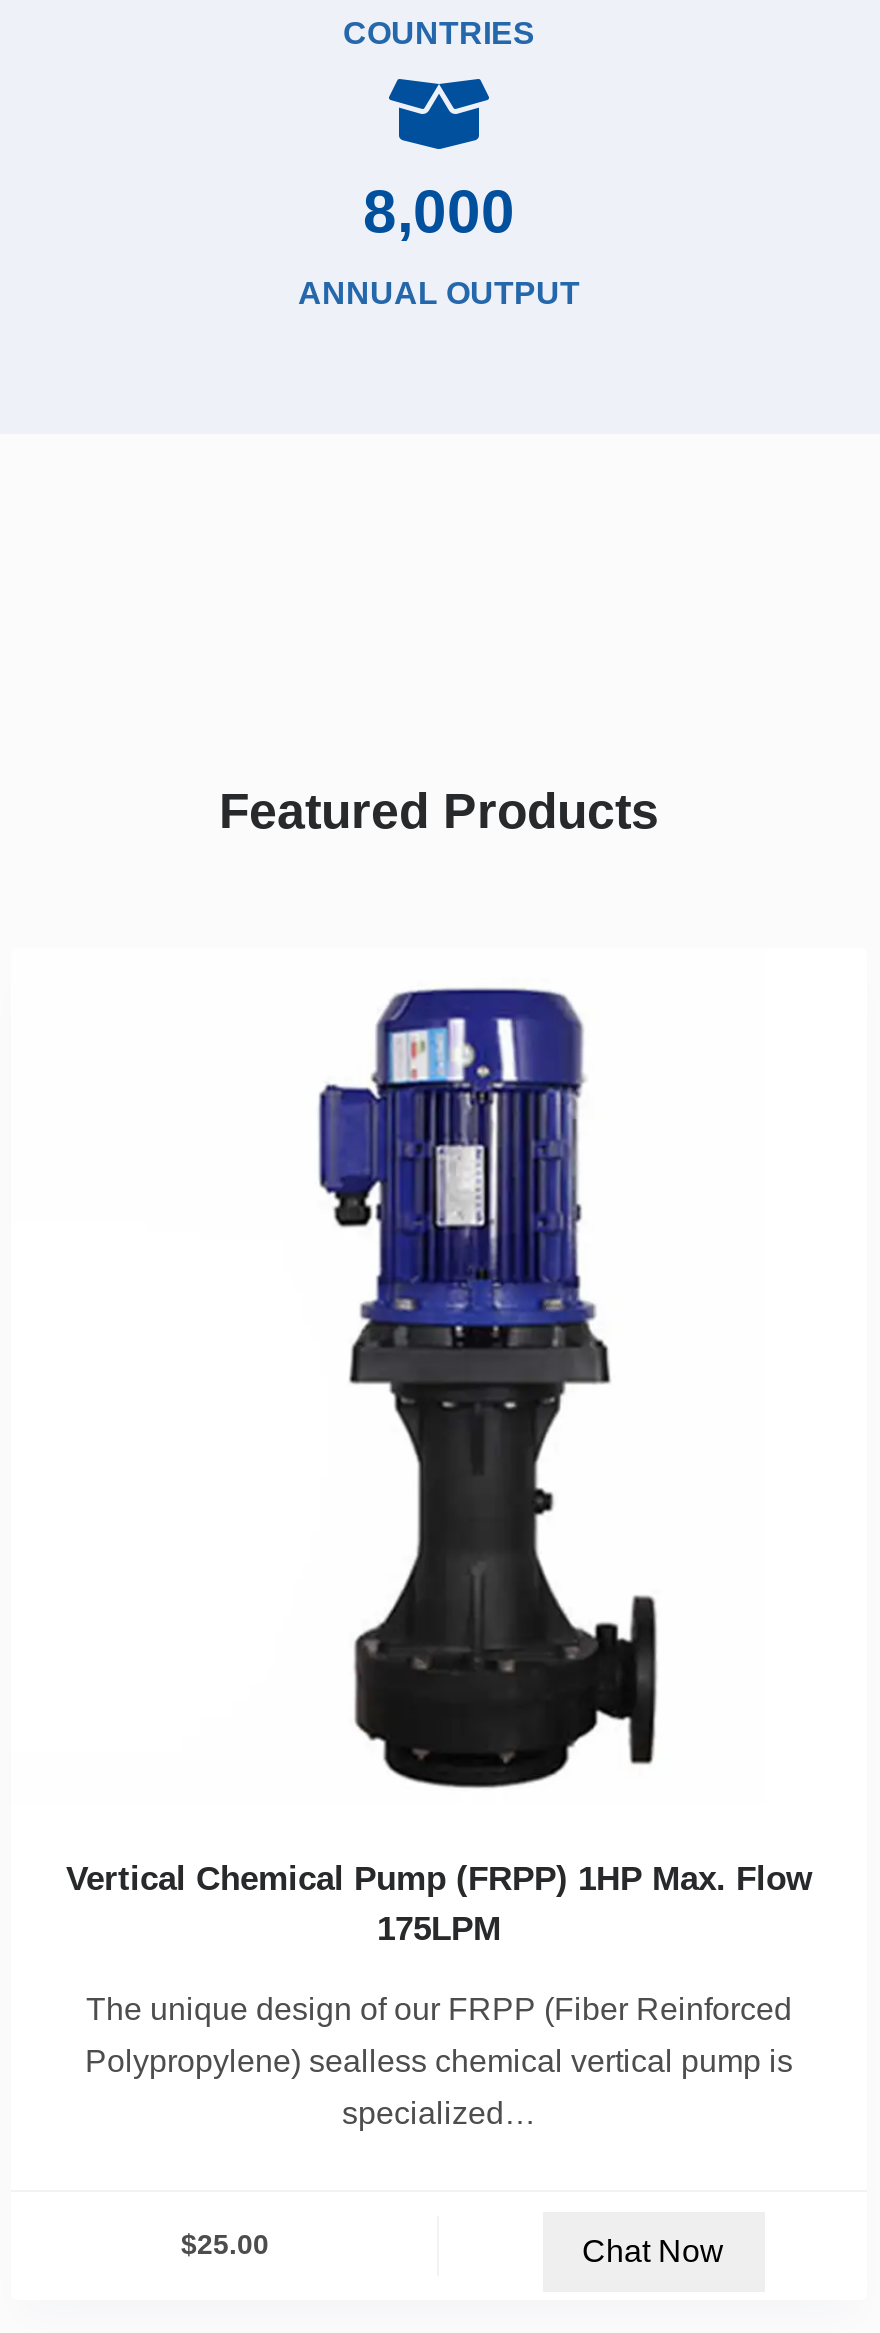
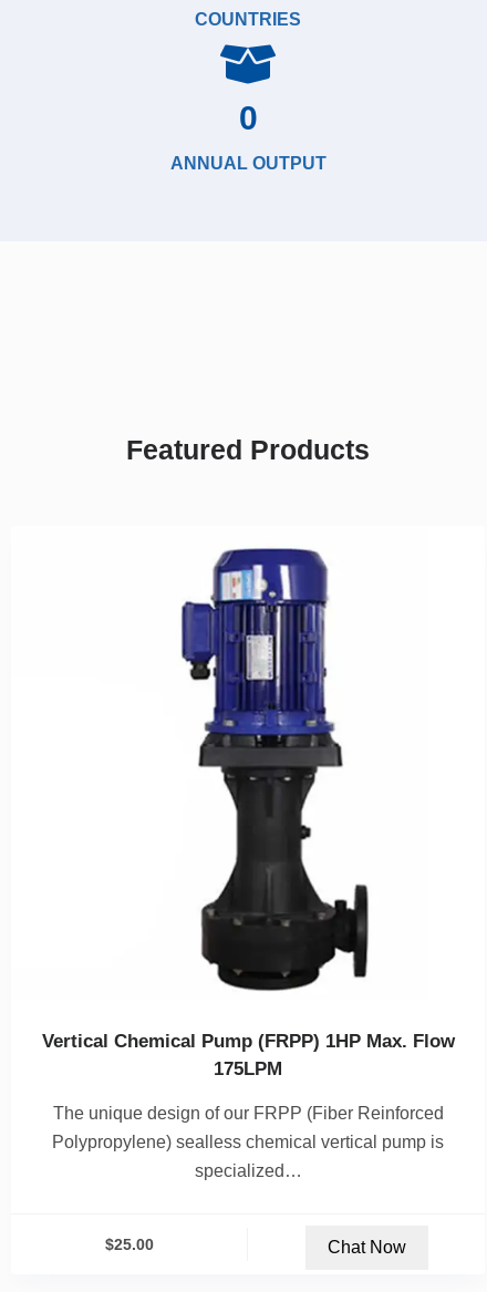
- 8,000
+ 0
